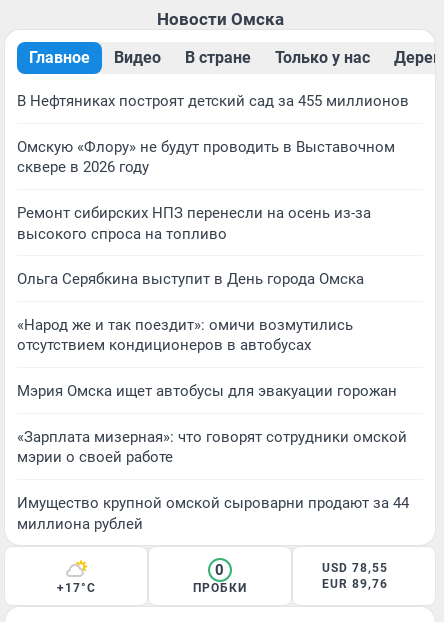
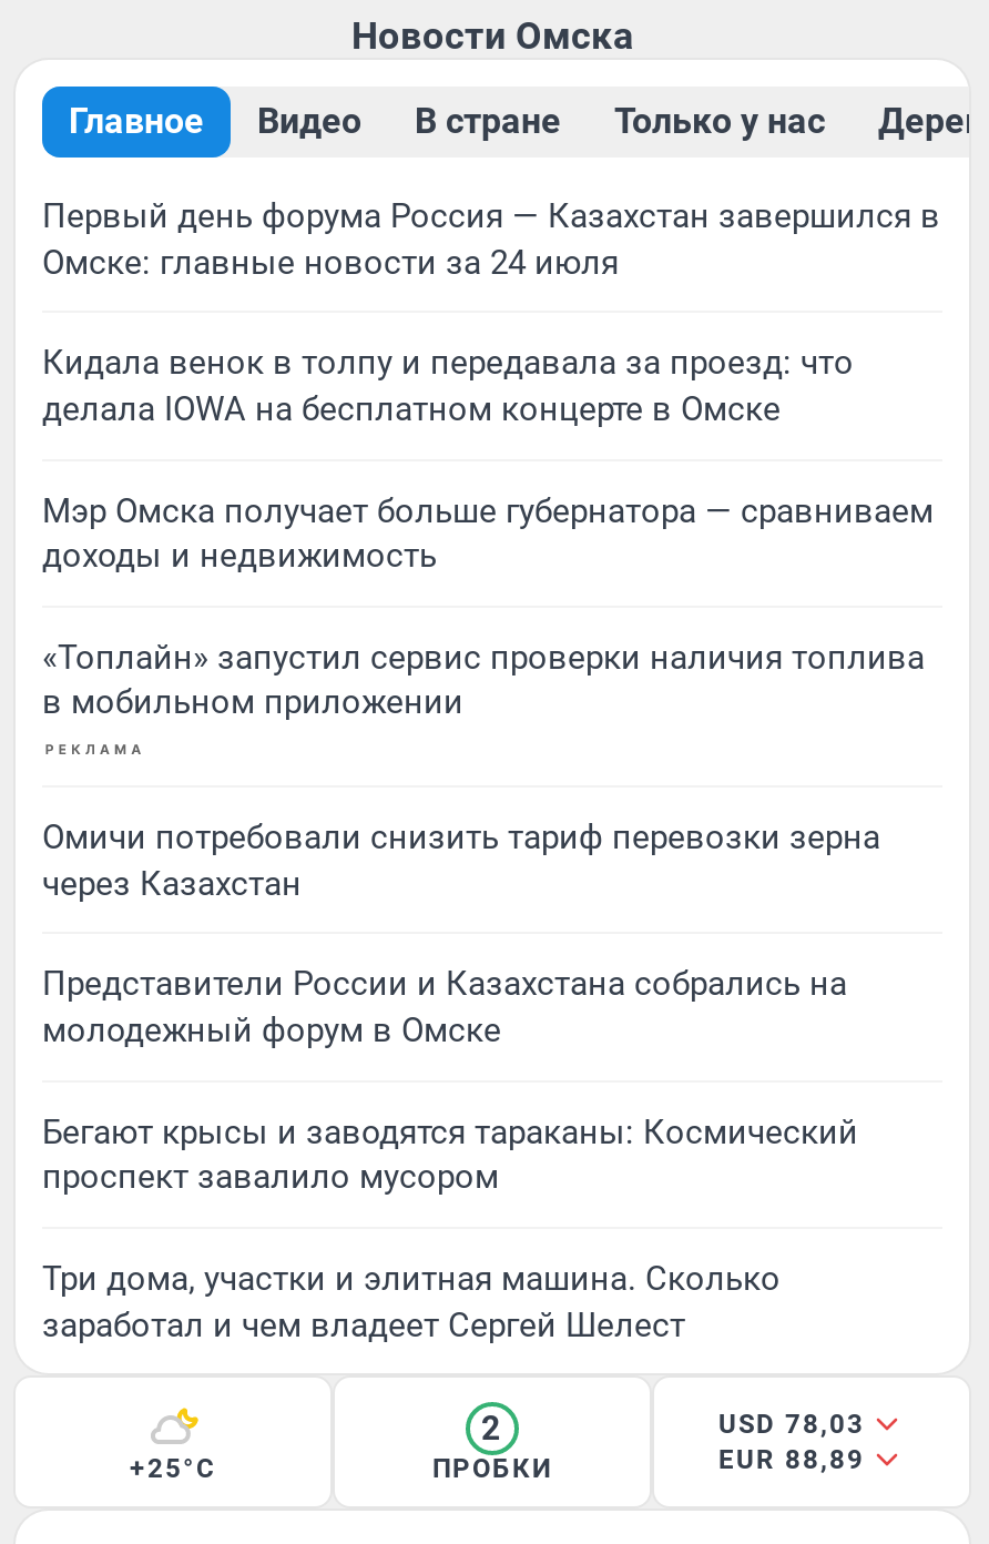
- В Нефтяниках построят детский сад за 455 миллионов
+ Первый день форума Россия — Казахстан завершился в
+ Омске: главные новости за 24 июля

- Омскую «Флору» не будут проводить в Выставочном
- сквере в 2026 году
+ Кидала венок в толпу и передавала за проезд: что
+ делала IOWA на бесплатном концерте в Омске

- Ремонт сибирских НПЗ перенесли на осень из-за
- высокого спроса на топливо
+ Мэр Омска получает больше губернатора — сравниваем
+ доходы и недвижимость

- Ольга Серябкина выступит в День города Омска
+ «Топлайн» запустил сервис проверки наличия топлива
+ в мобильном приложении

- «Народ же и так поездит»: омичи возмутились
- отсутствием кондиционеров в автобусах
+ Омичи потребовали снизить тариф перевозки зерна
+ через Казахстан

- Мэрия Омска ищет автобусы для эвакуации горожан
+ Представители России и Казахстана собрались на
+ молодежный форум в Омске

- «Зарплата мизерная»: что говорят сотрудники омской
- мэрии о своей работе
+ Бегают крысы и заводятся тараканы: Космический
+ проспект завалило мусором

- Имущество крупной омской сыроварни продают за 44
- миллиона рублей
+ Три дома, участки и элитная машина. Сколько
+ заработал и чем владеет Сергей Шелест

- 0
+ 2

- USD 78,55
+ USD 78,03

- +17°C
+ +25°C

- EUR 89,76
+ EUR 88,89
